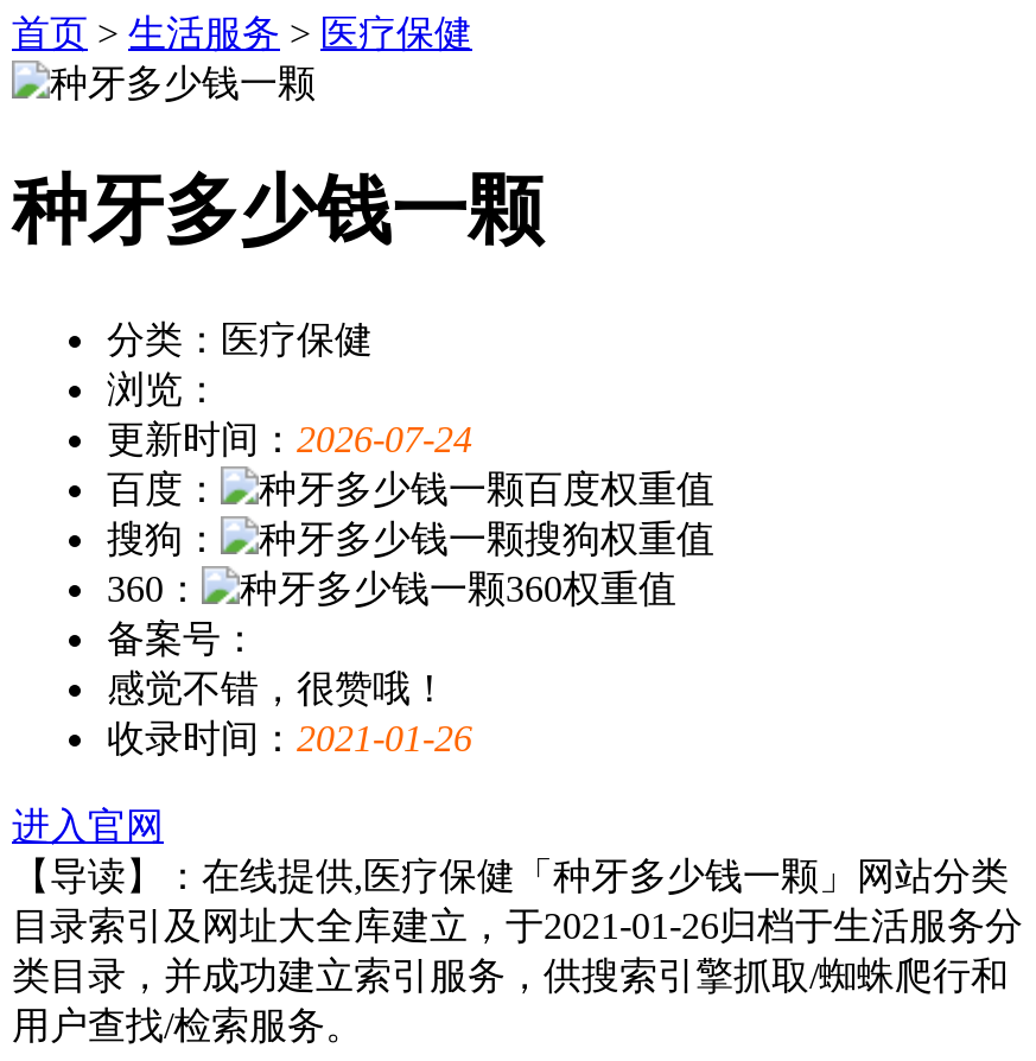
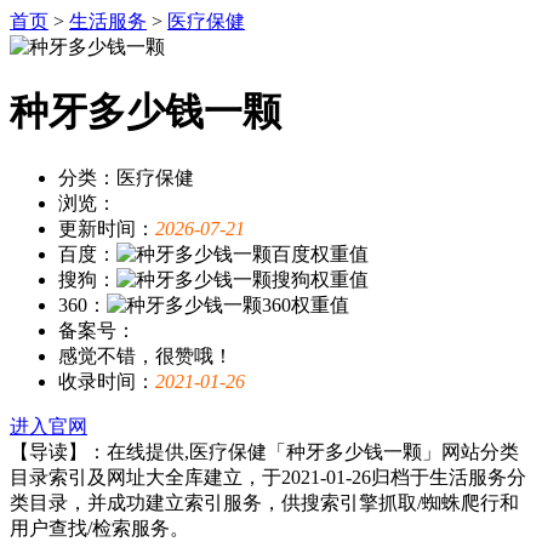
- 更新时间：2026-07-24
+ 更新时间：2026-07-21
